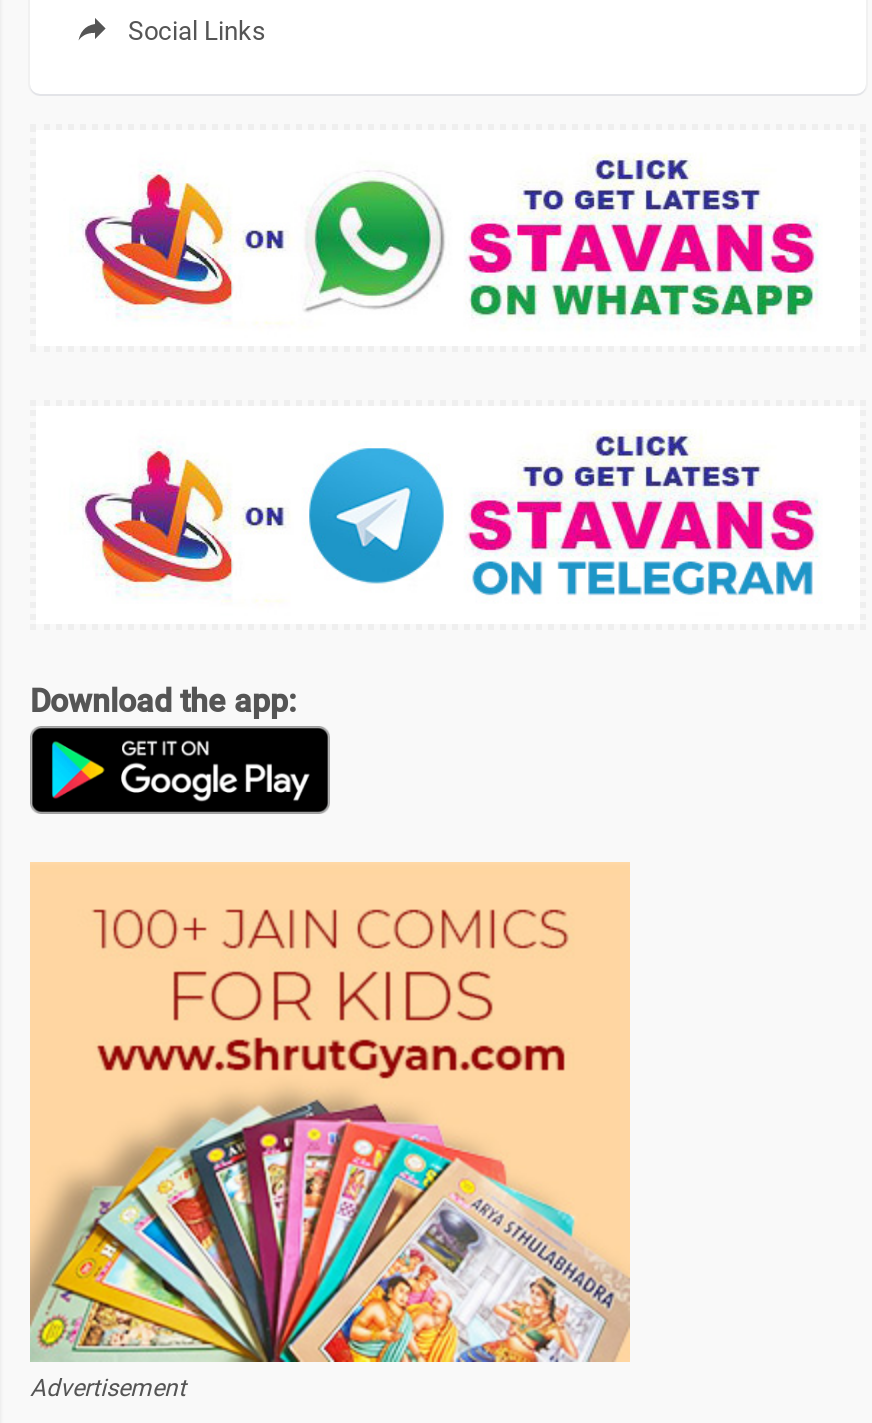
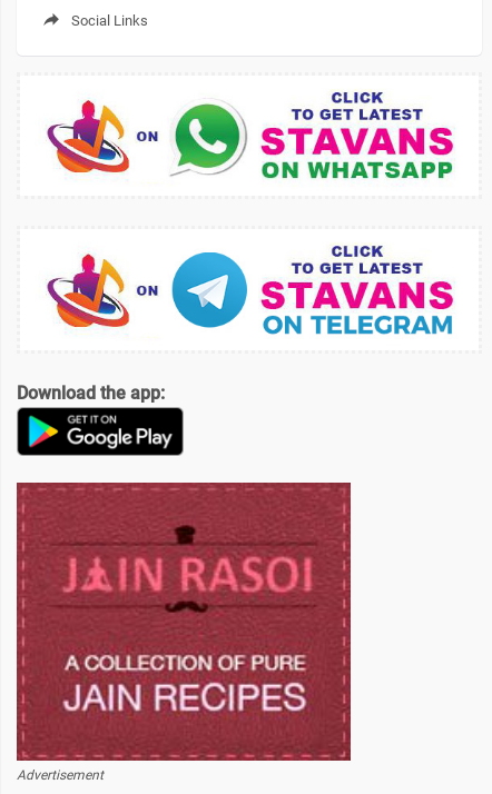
- [image]
+ [image]
